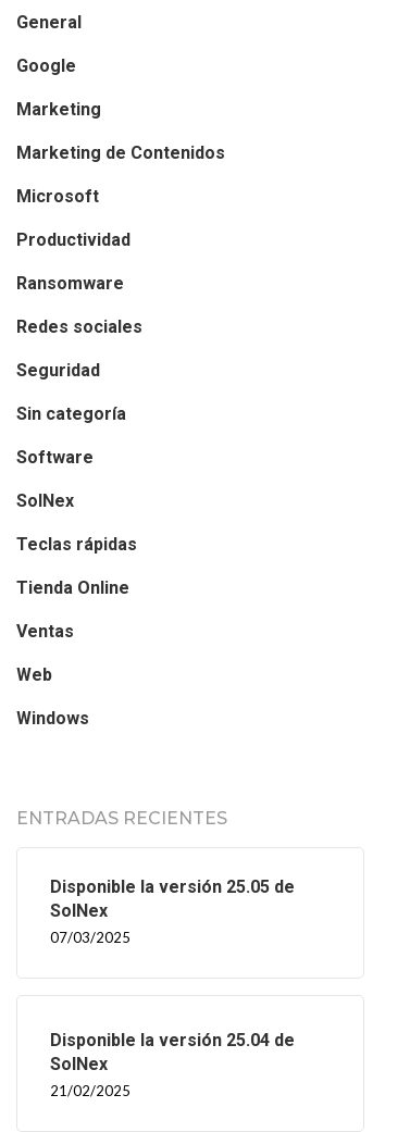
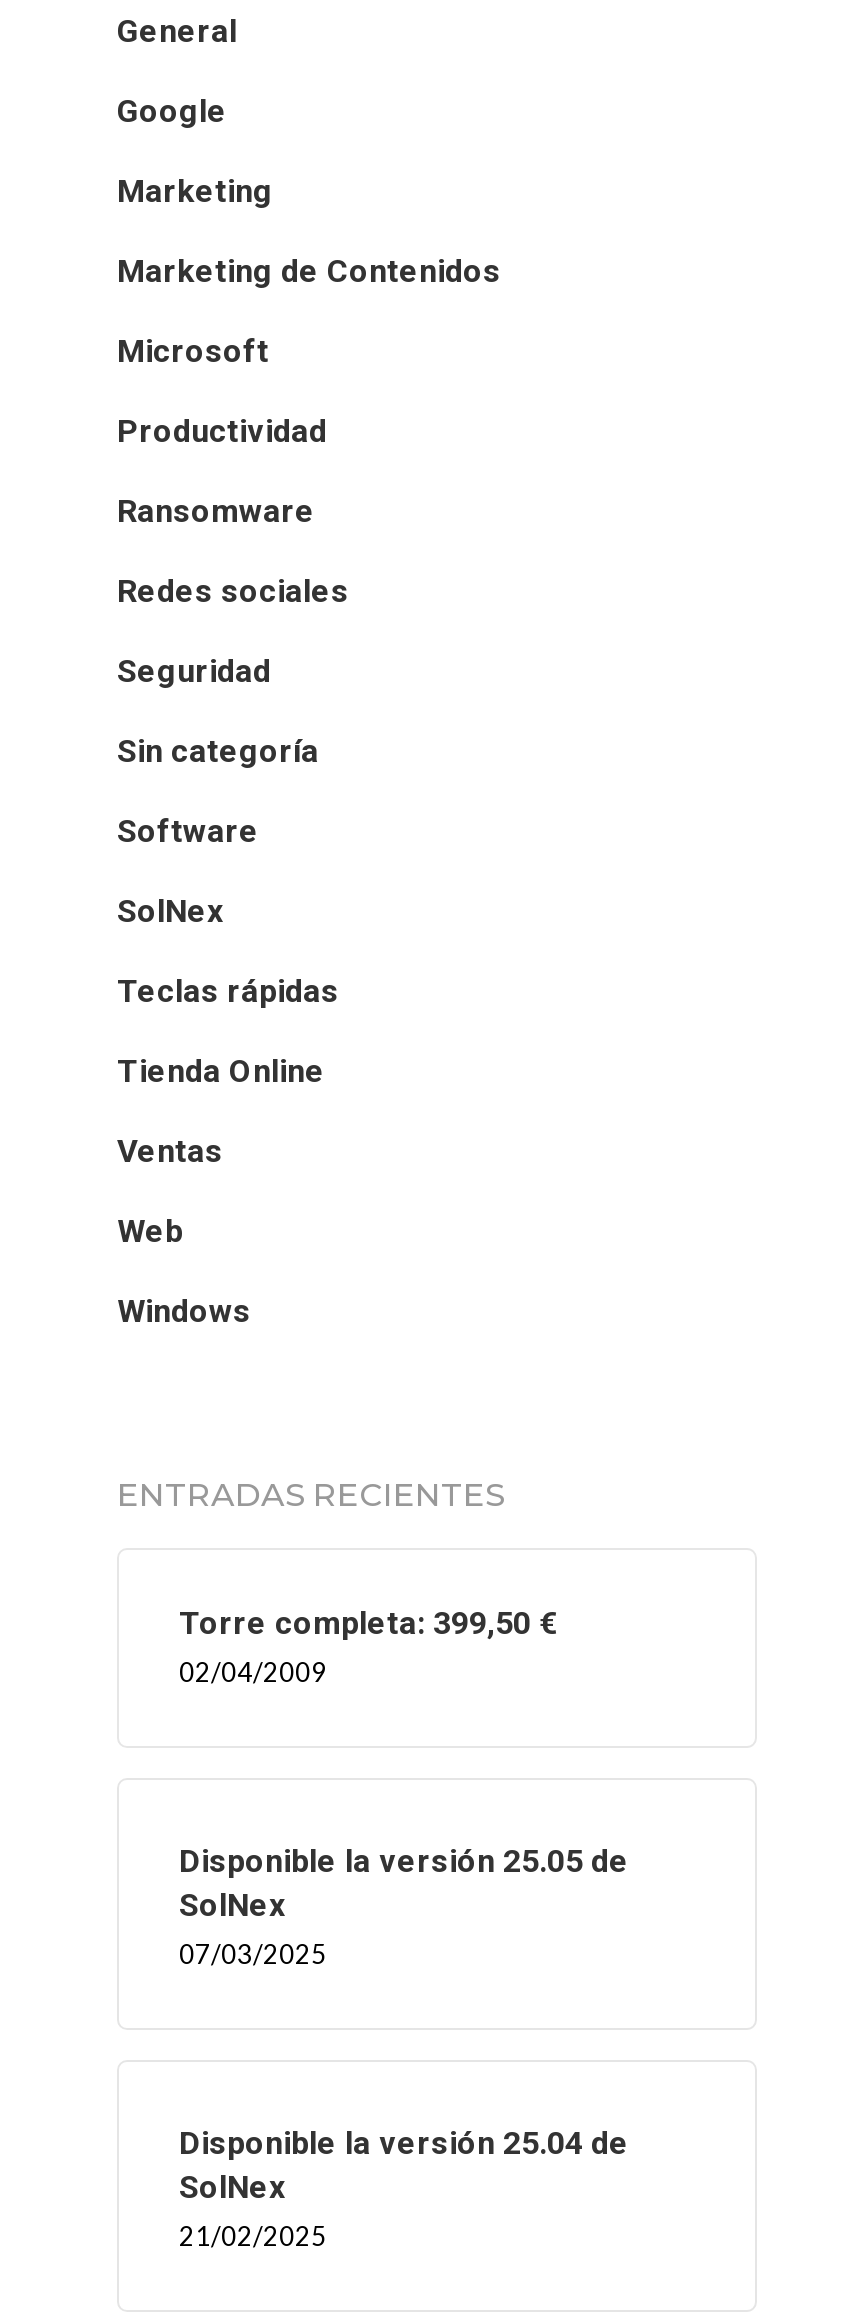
+ Torre completa: 399,50 €
+ 02/04/2009
